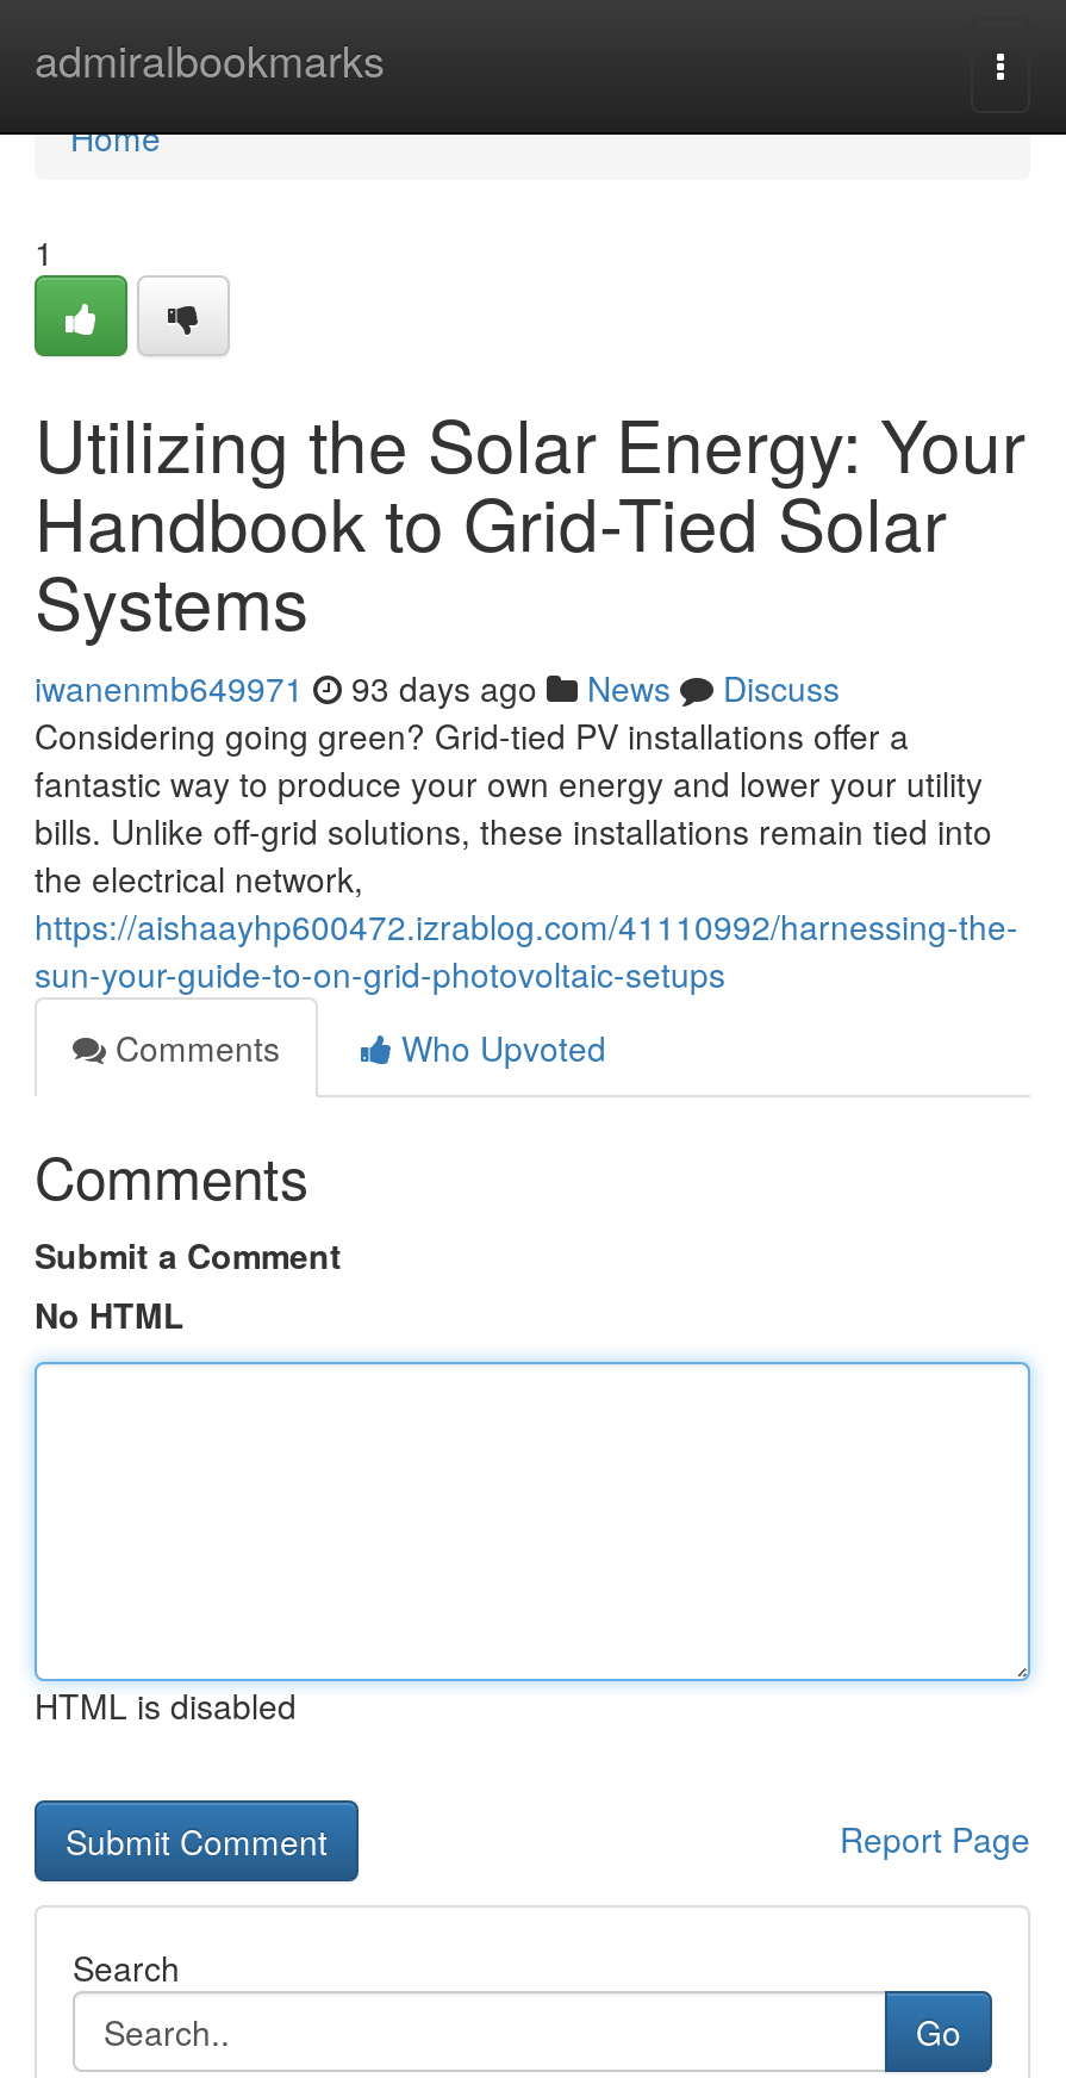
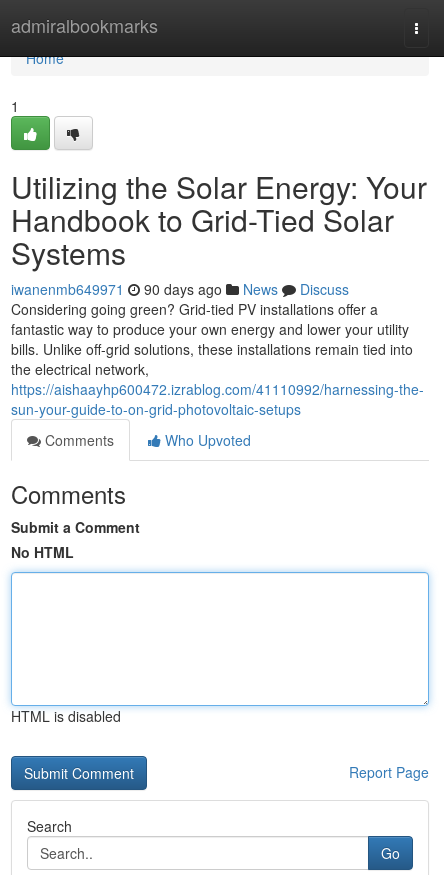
- iwanenmb649971 93 days ago News Discuss
+ iwanenmb649971 90 days ago News Discuss
